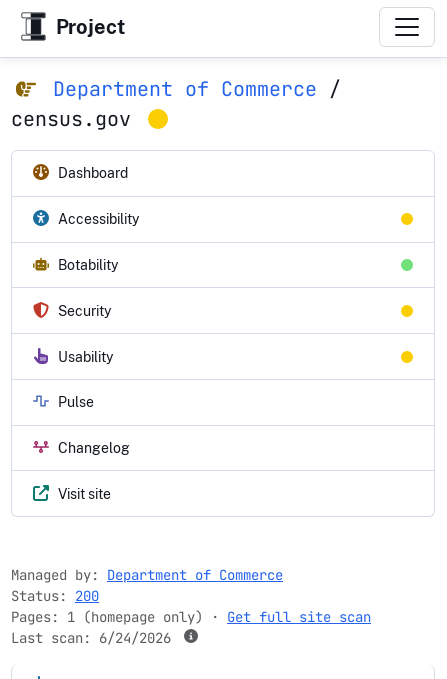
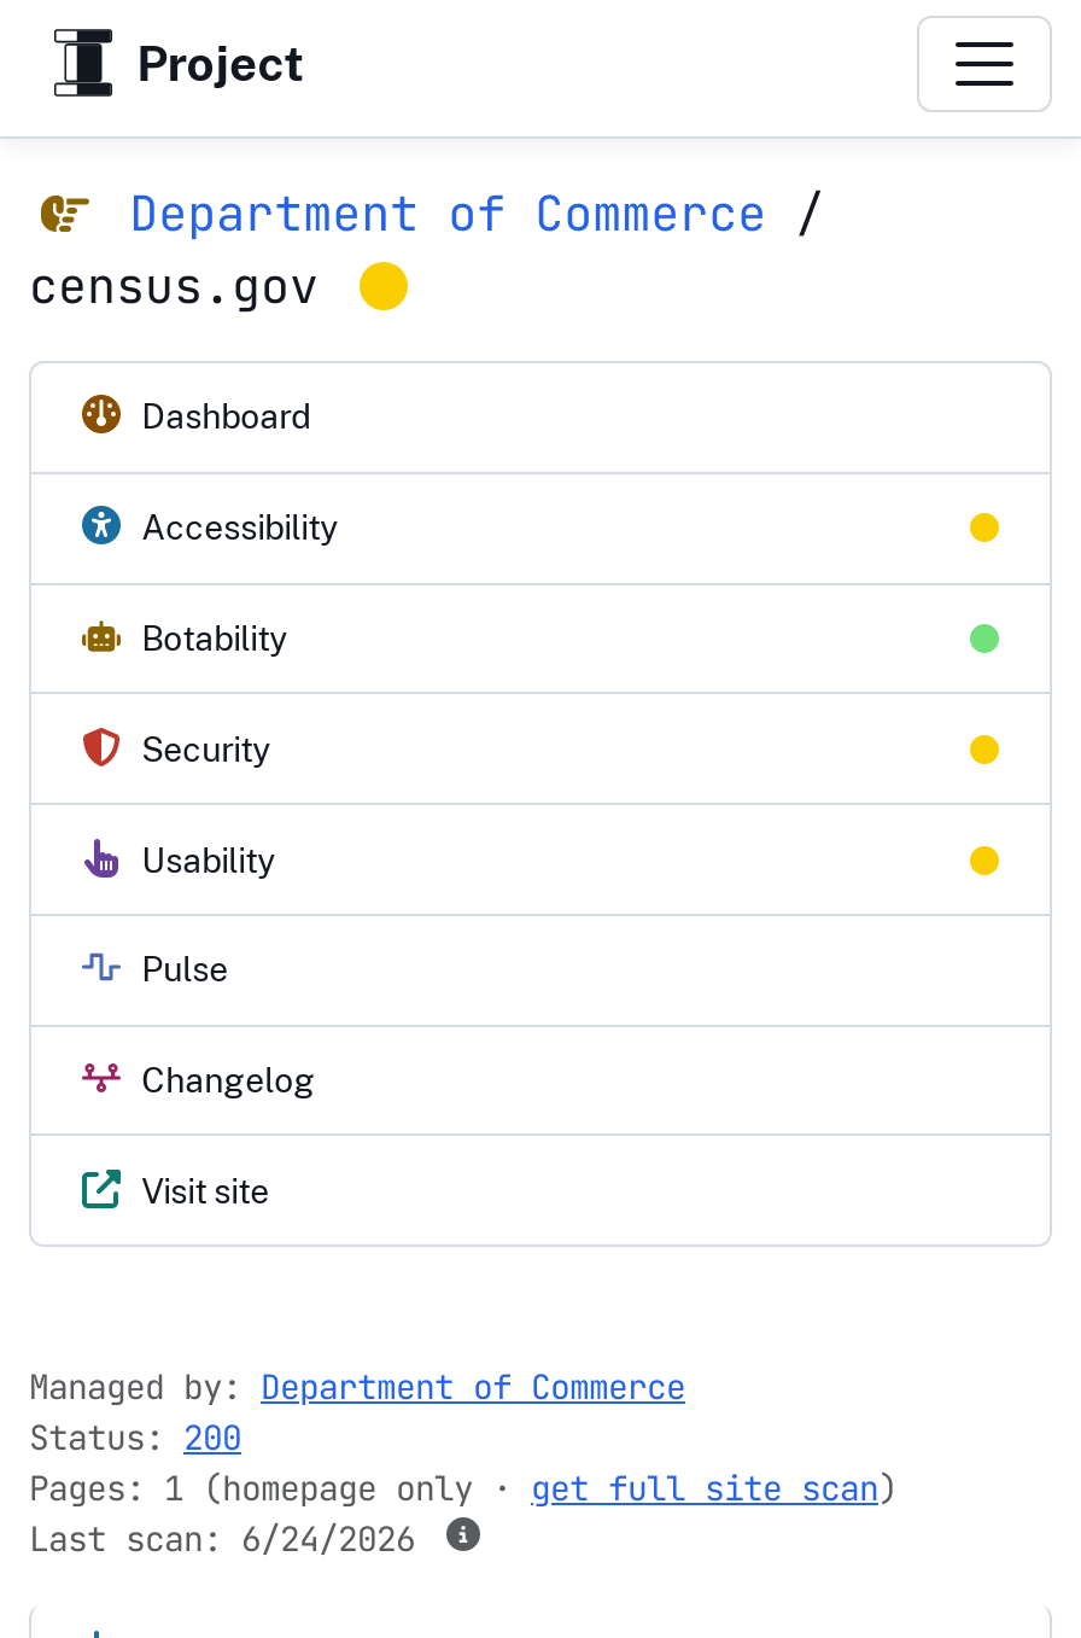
- Pages: 1 (homepage only) · Get full site scan
+ Pages: 1 (homepage only · get full site scan)
